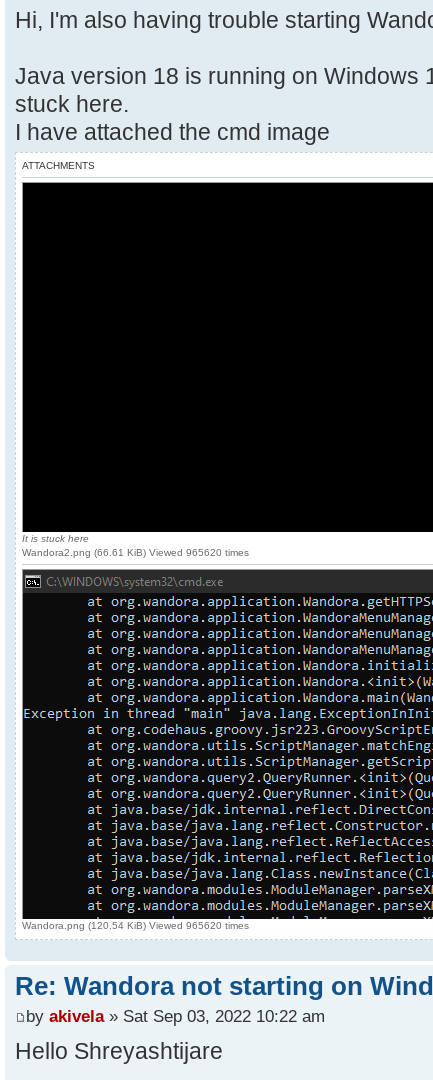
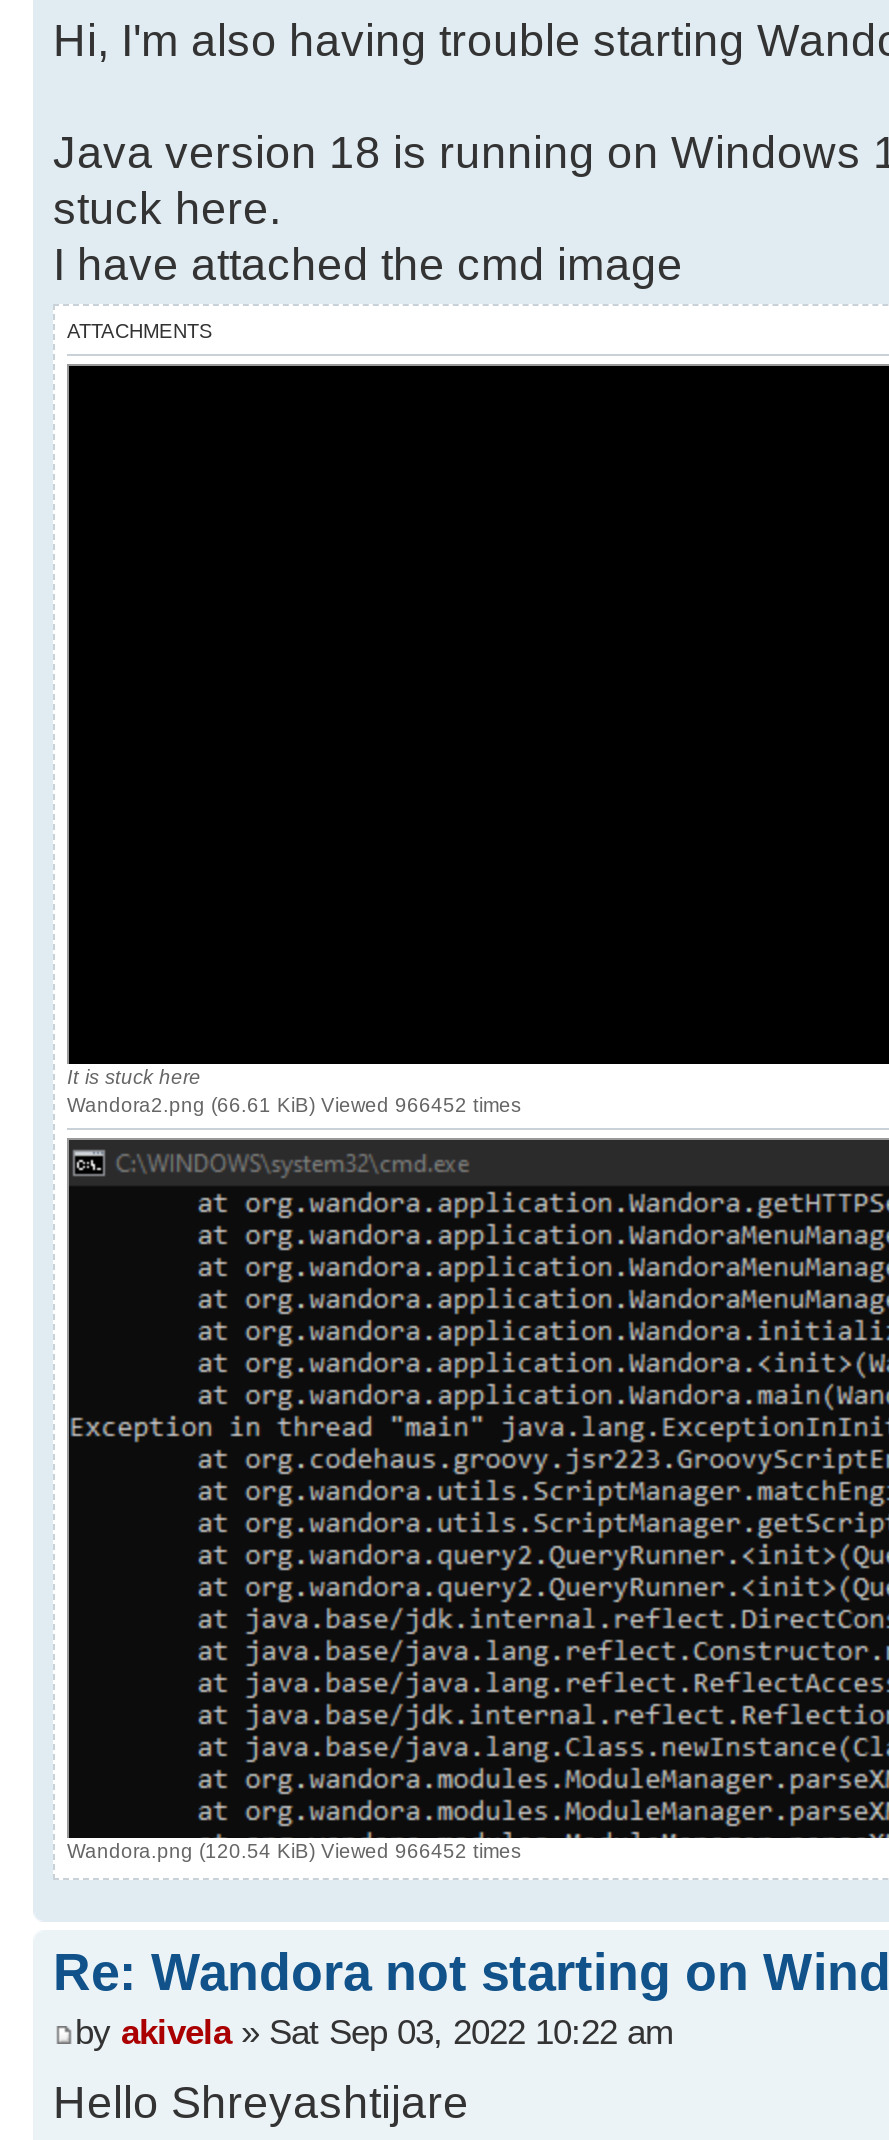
- Wandora2.png (66.61 KiB) Viewed 965620 times
+ Wandora2.png (66.61 KiB) Viewed 966452 times

- Wandora.png (120.54 KiB) Viewed 965620 times
+ Wandora.png (120.54 KiB) Viewed 966452 times
